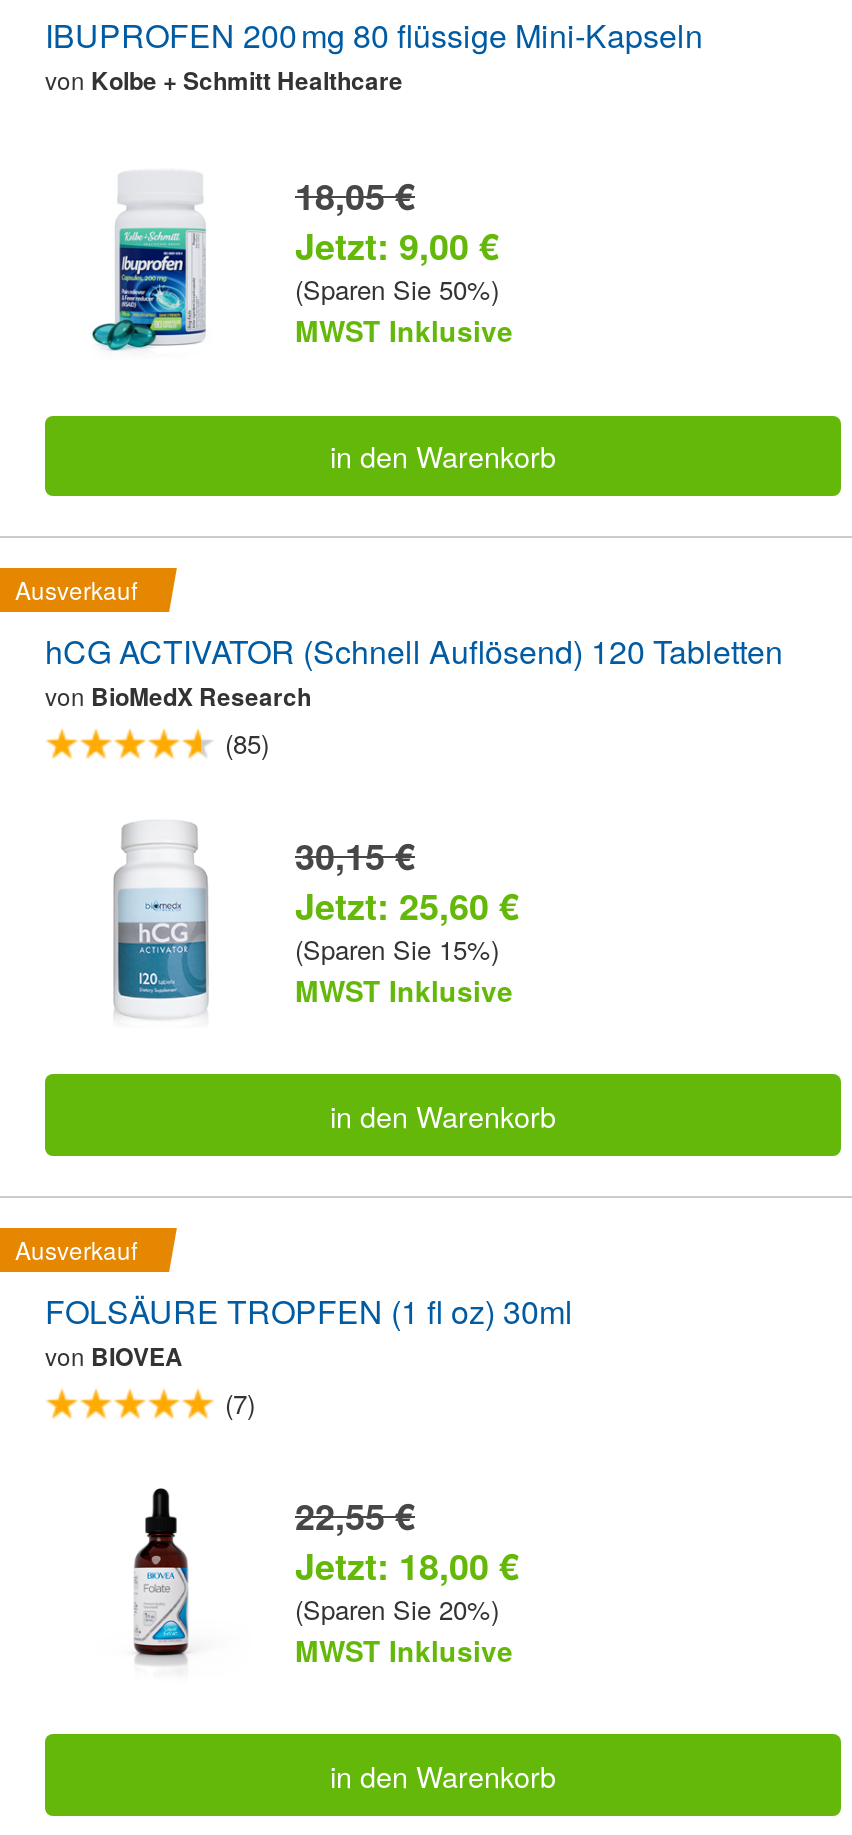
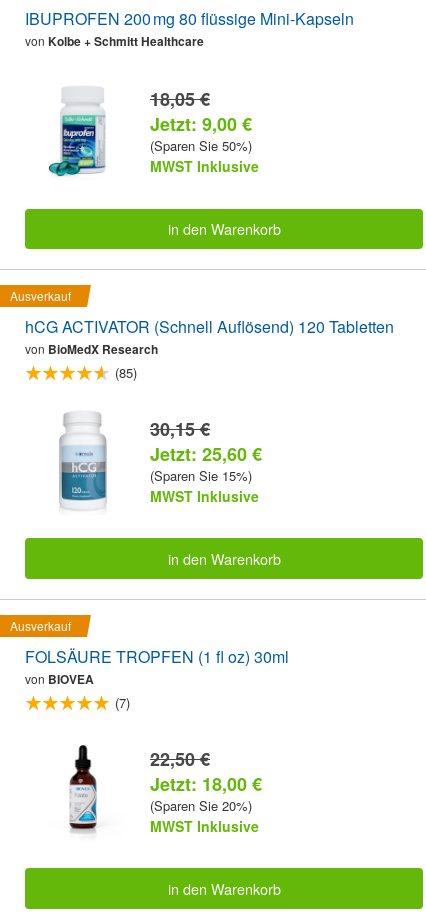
- 22,55 €
+ 22,50 €
